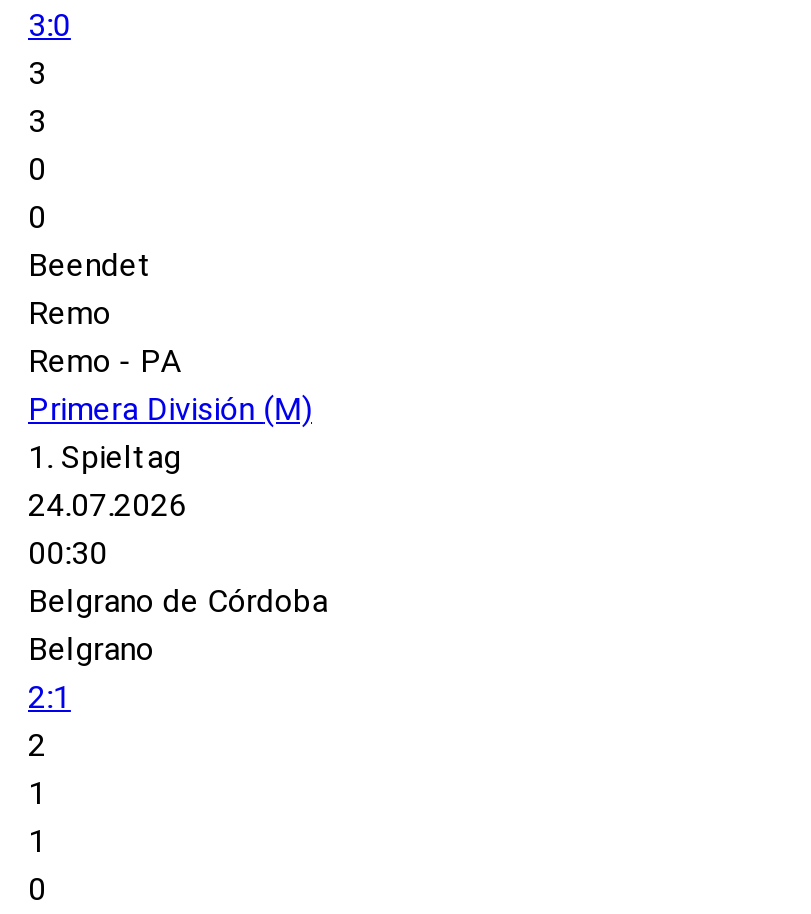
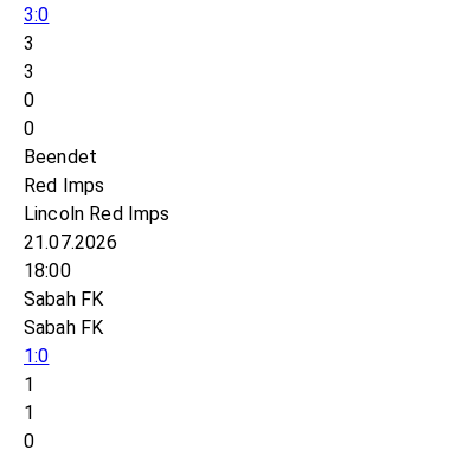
- Remo
- Remo - PA
- Primera División (M)
- 1. Spieltag
- 24.07.2026
- 00:30
- Belgrano de Córdoba
- Belgrano
- 2:1
- 2
+ Red Imps
+ Lincoln Red Imps
+ 21.07.2026
+ 18:00
+ Sabah FK
+ Sabah FK
+ 1:0
